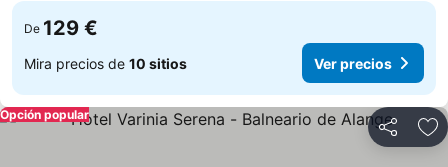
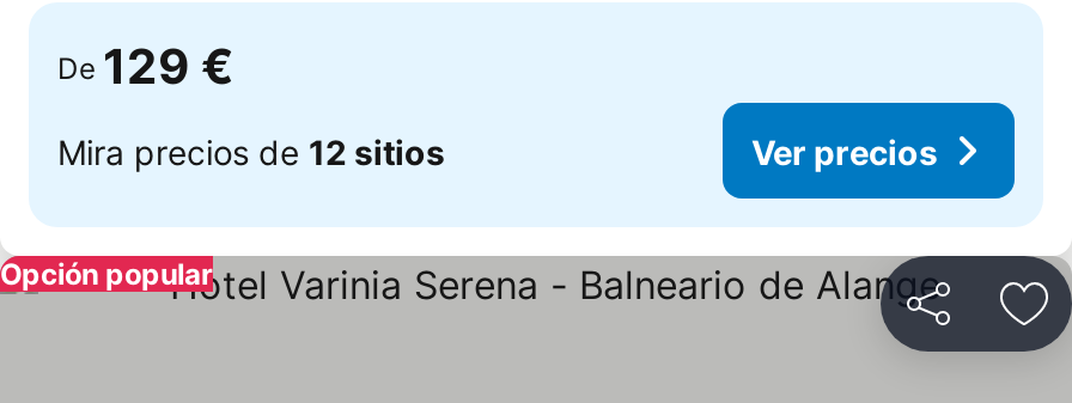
- Mira precios de 10 sitios
+ Mira precios de 12 sitios
